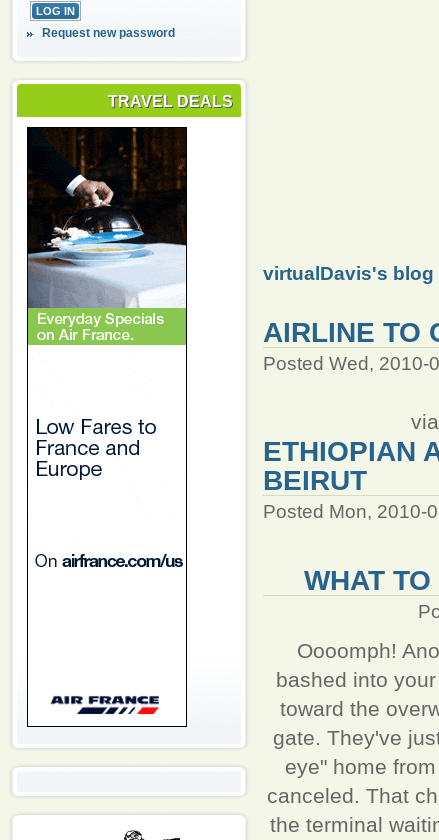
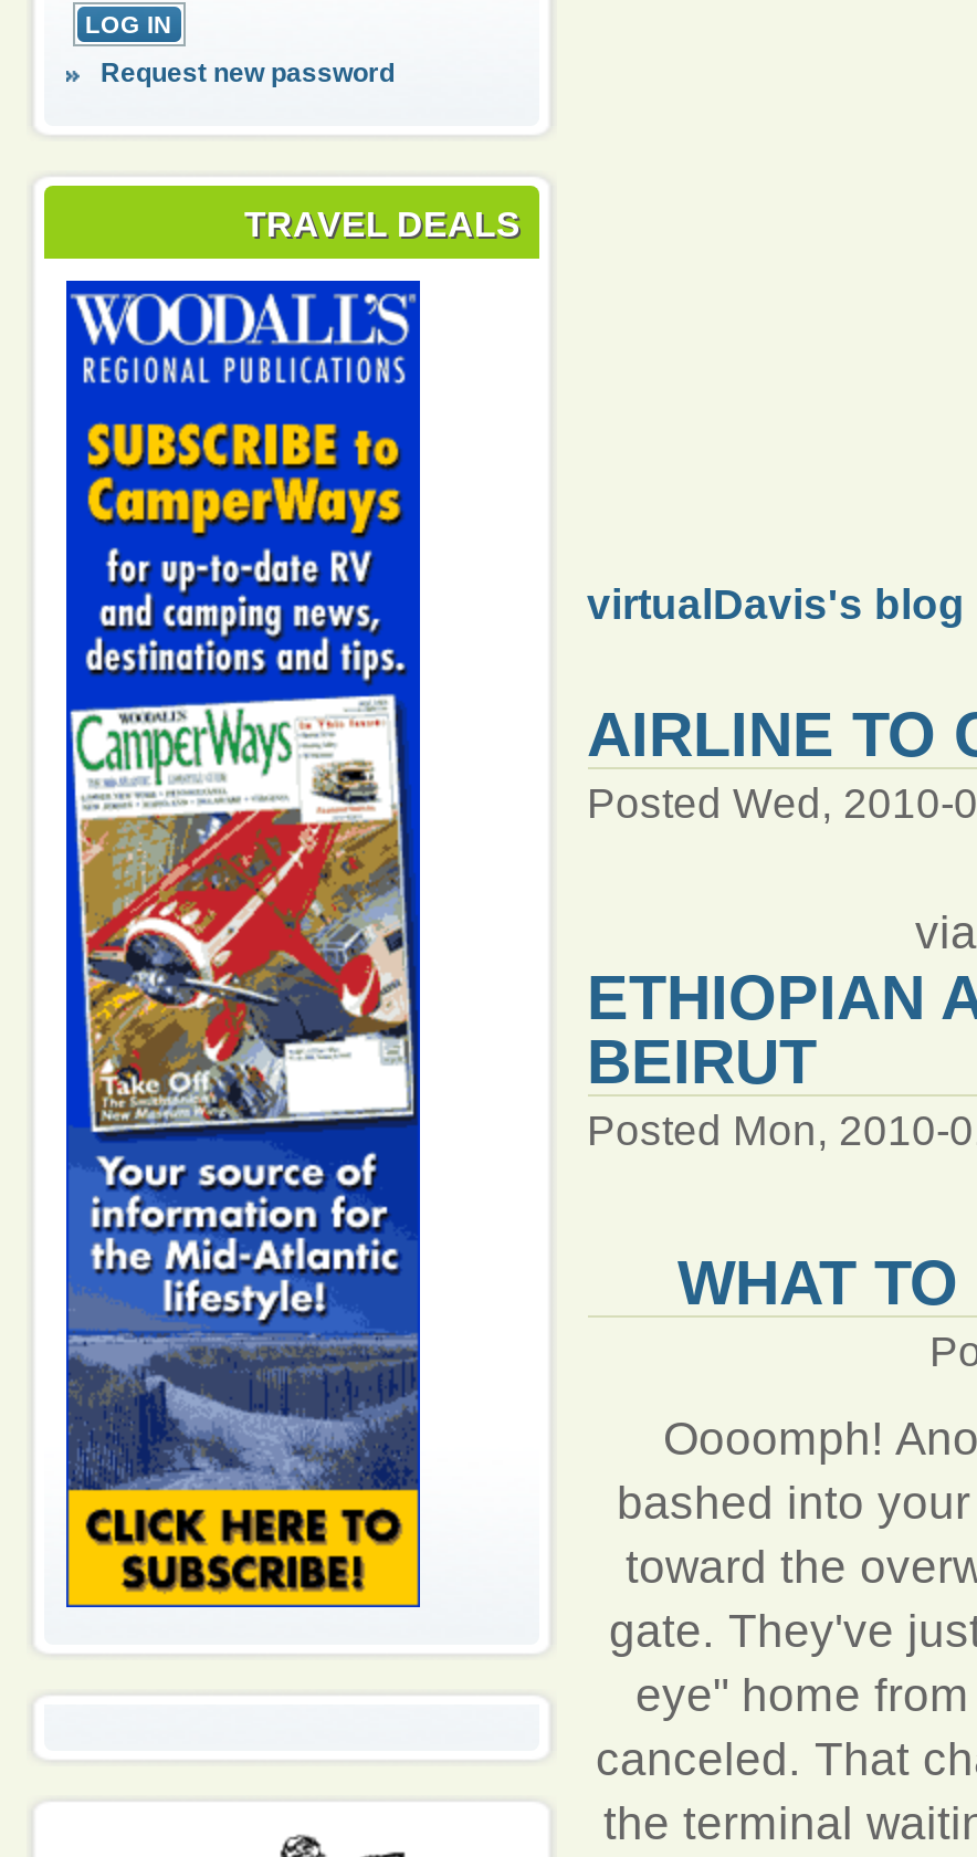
- [image]
+ [image]
